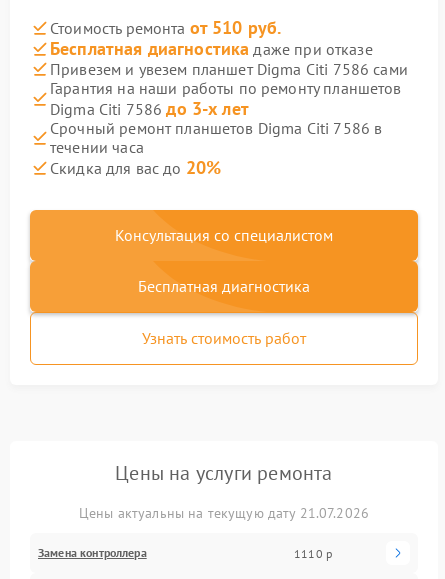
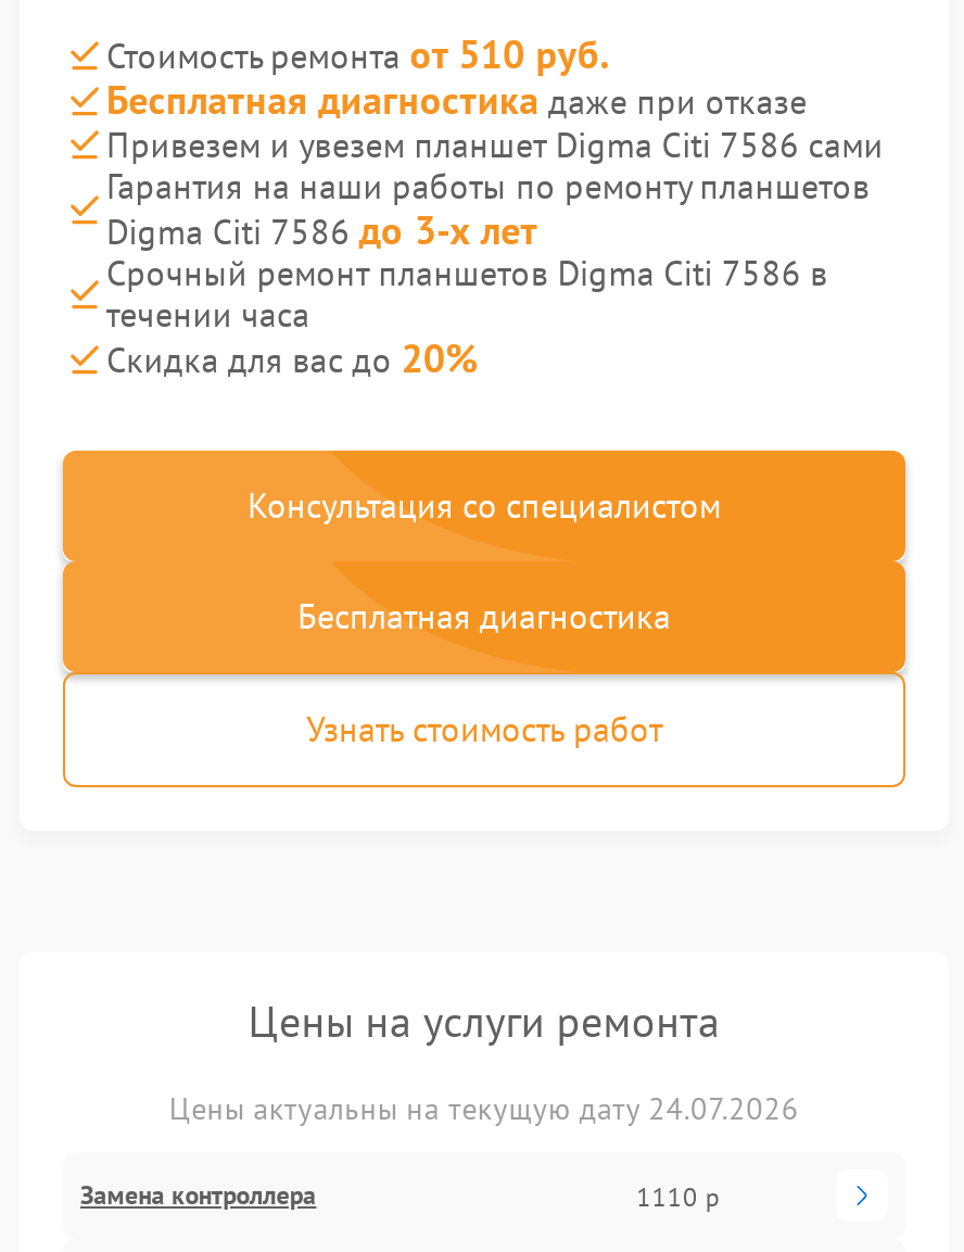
- Цены актуальны на текущую дату 21.07.2026
+ Цены актуальны на текущую дату 24.07.2026
